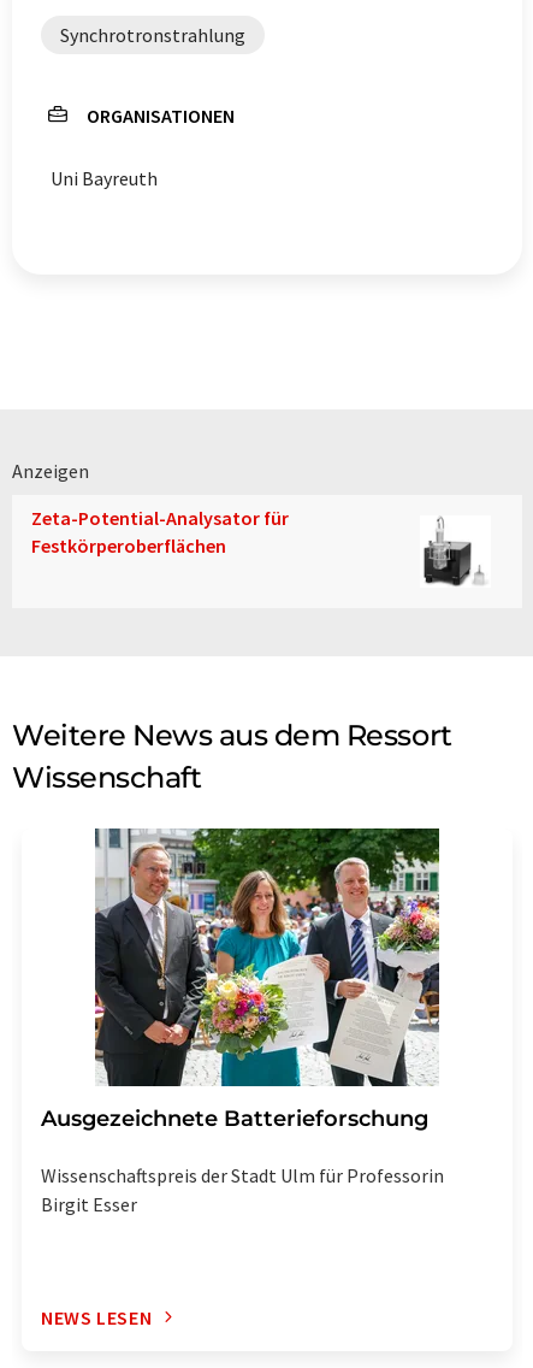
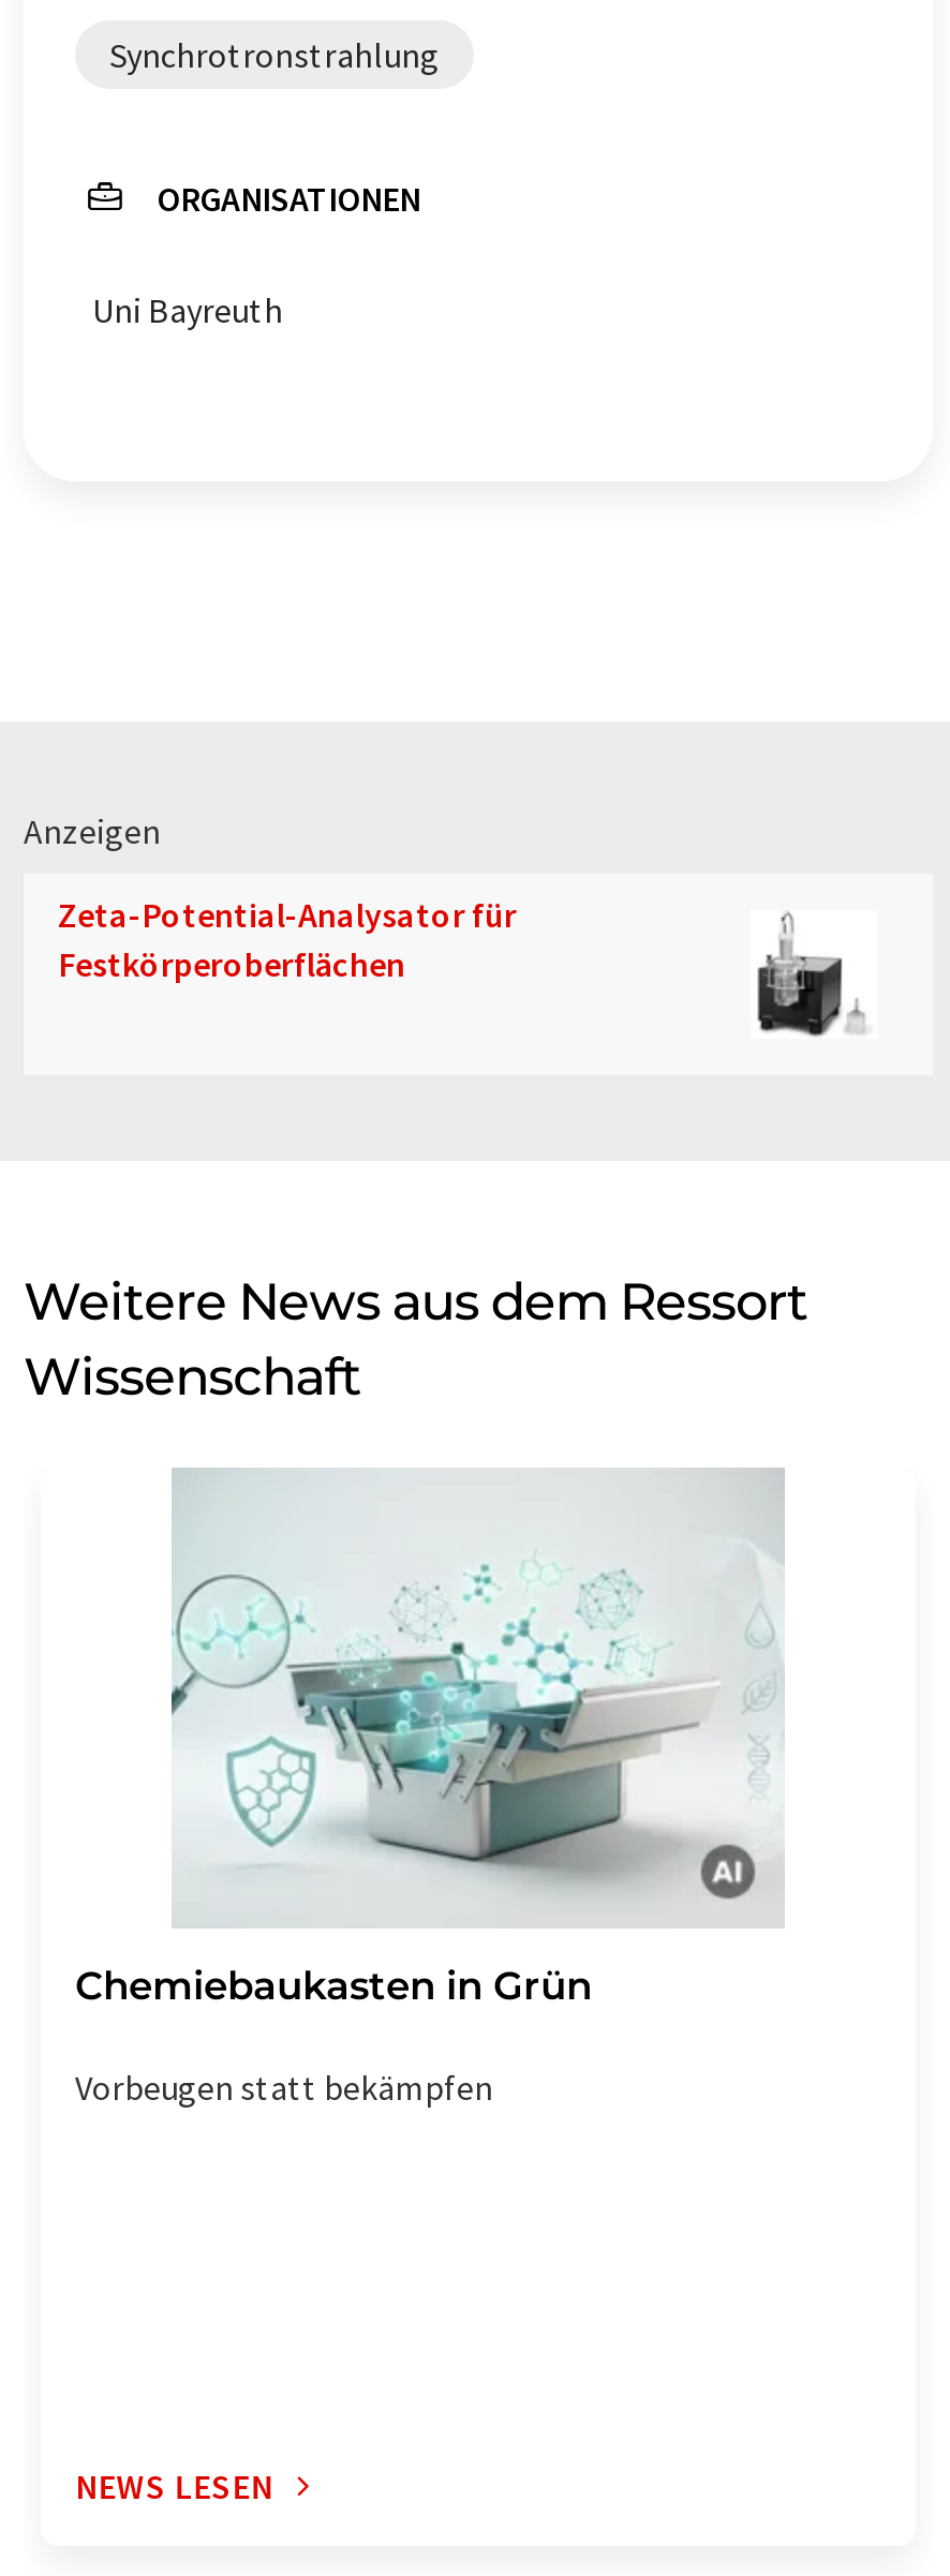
- [image]
- Ausgezeichnete Batterieforschung
+ [image]
+ Chemiebaukasten in Grün

- Wissenschaftspreis der Stadt Ulm für Professorin
- Birgit Esser
+ Vorbeugen statt bekämpfen
